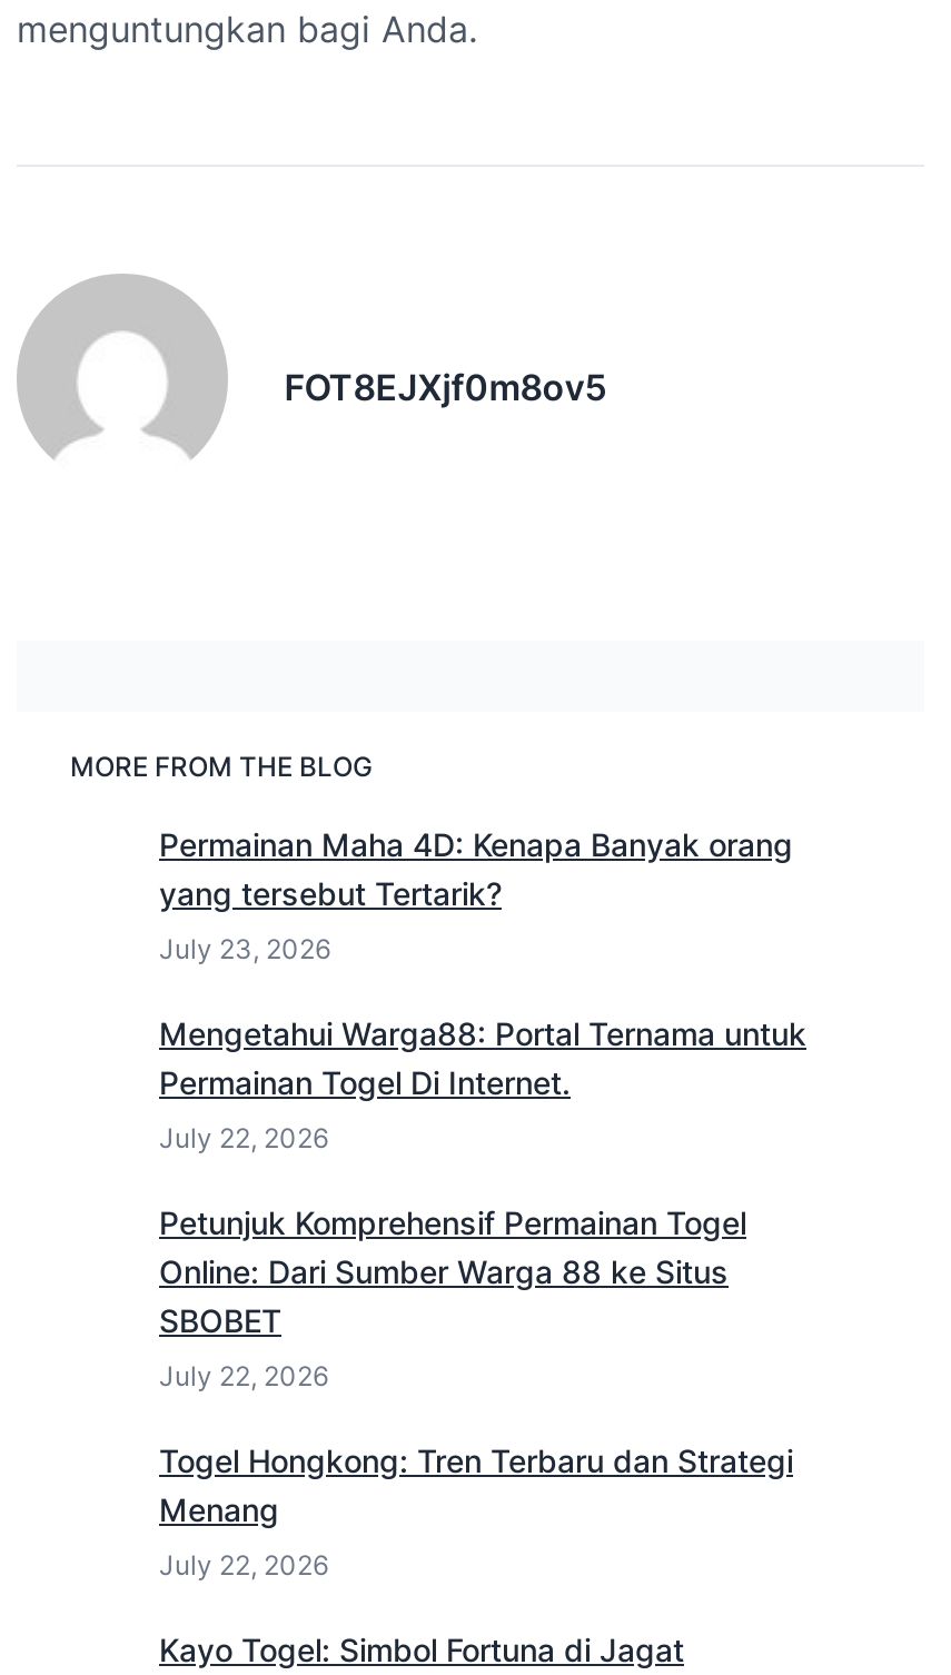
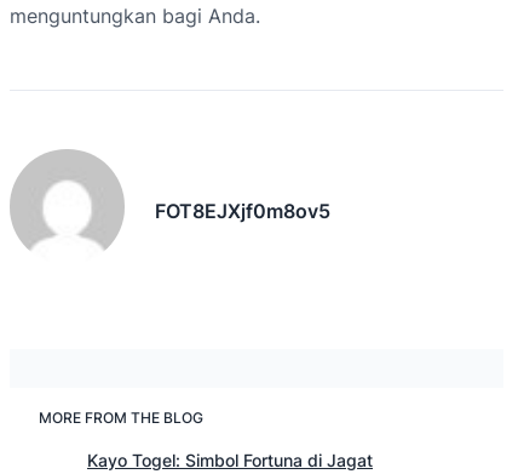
- Permainan Maha 4D: Kenapa Banyak orang
- yang tersebut Tertarik?
- July 23, 2026
- Mengetahui Warga88: Portal Ternama untuk
- Permainan Togel Di Internet.
- July 22, 2026
- Petunjuk Komprehensif Permainan Togel
- Online: Dari Sumber Warga 88 ke Situs
- SBOBET
- July 22, 2026
- Togel Hongkong: Tren Terbaru dan Strategi
- Menang
- July 22, 2026
